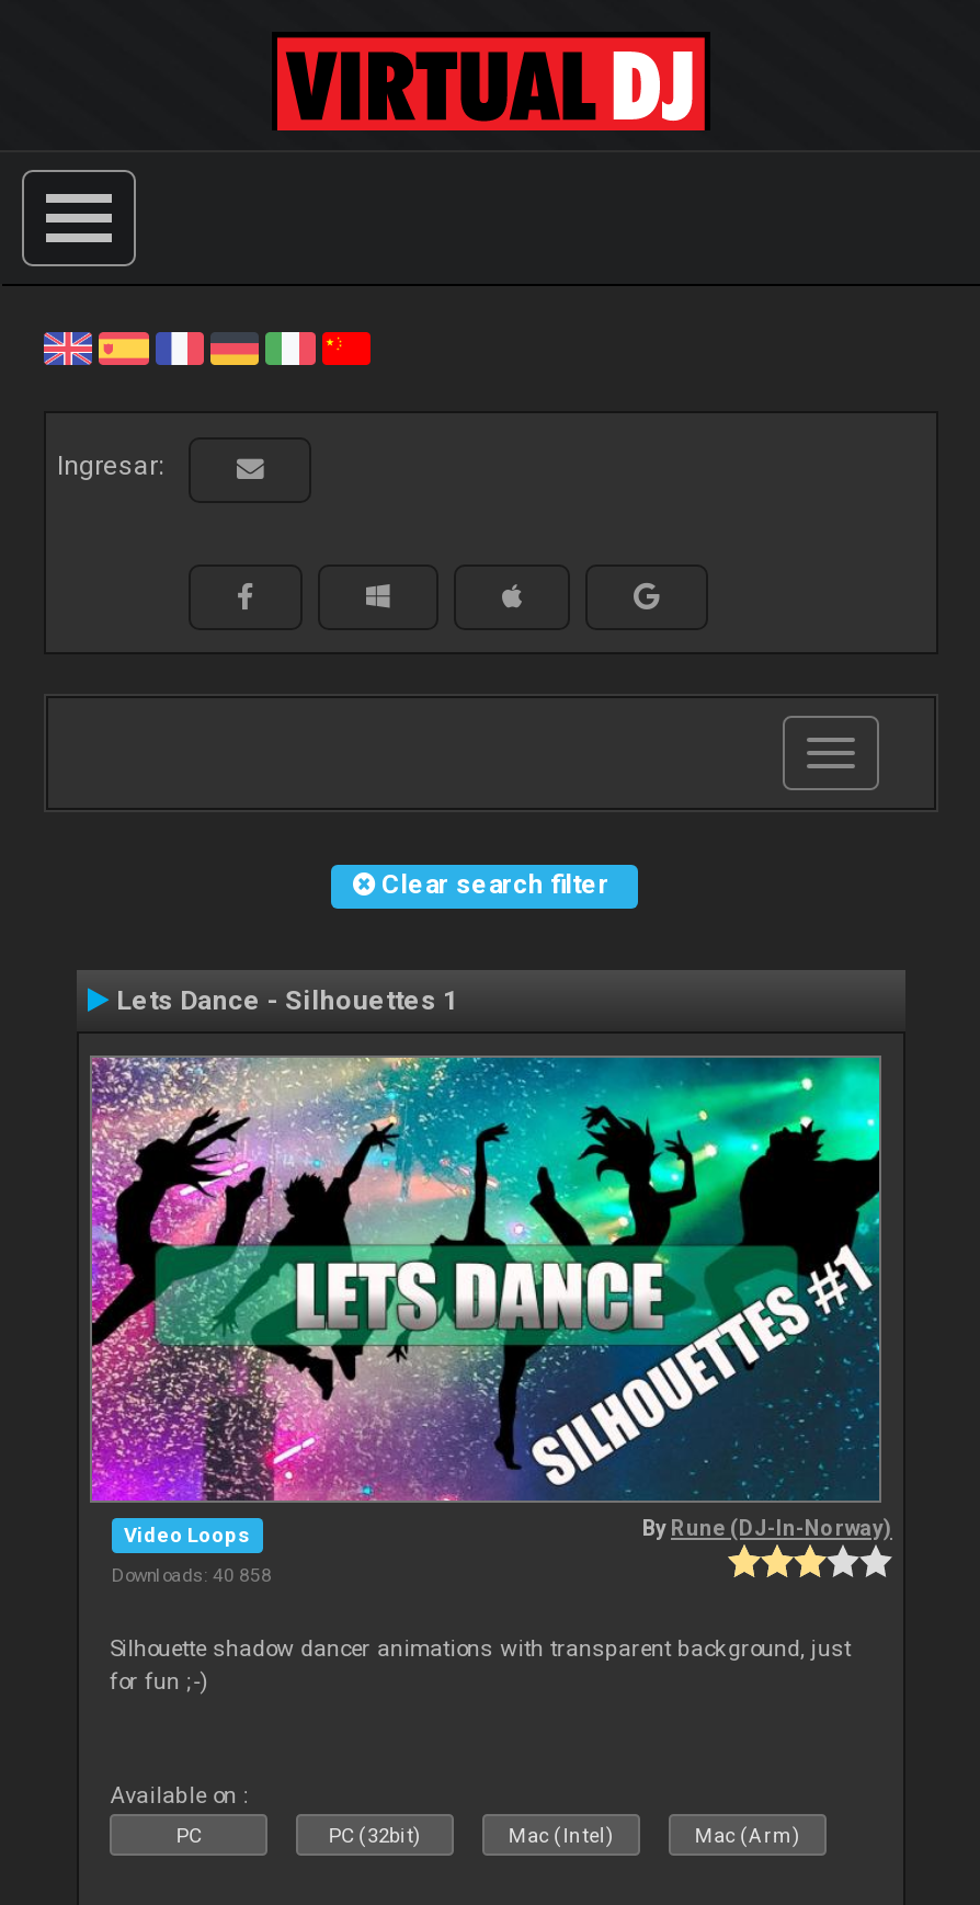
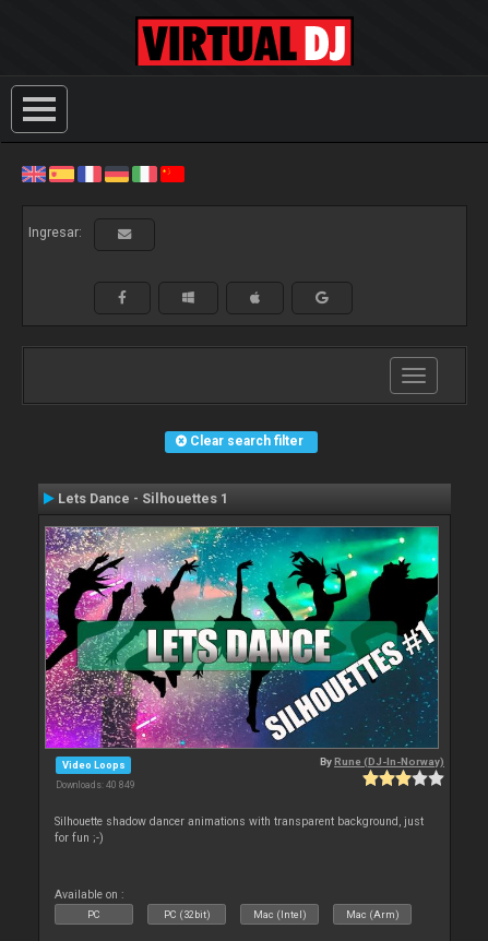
- Downloads: 40 858
+ Downloads: 40 849
